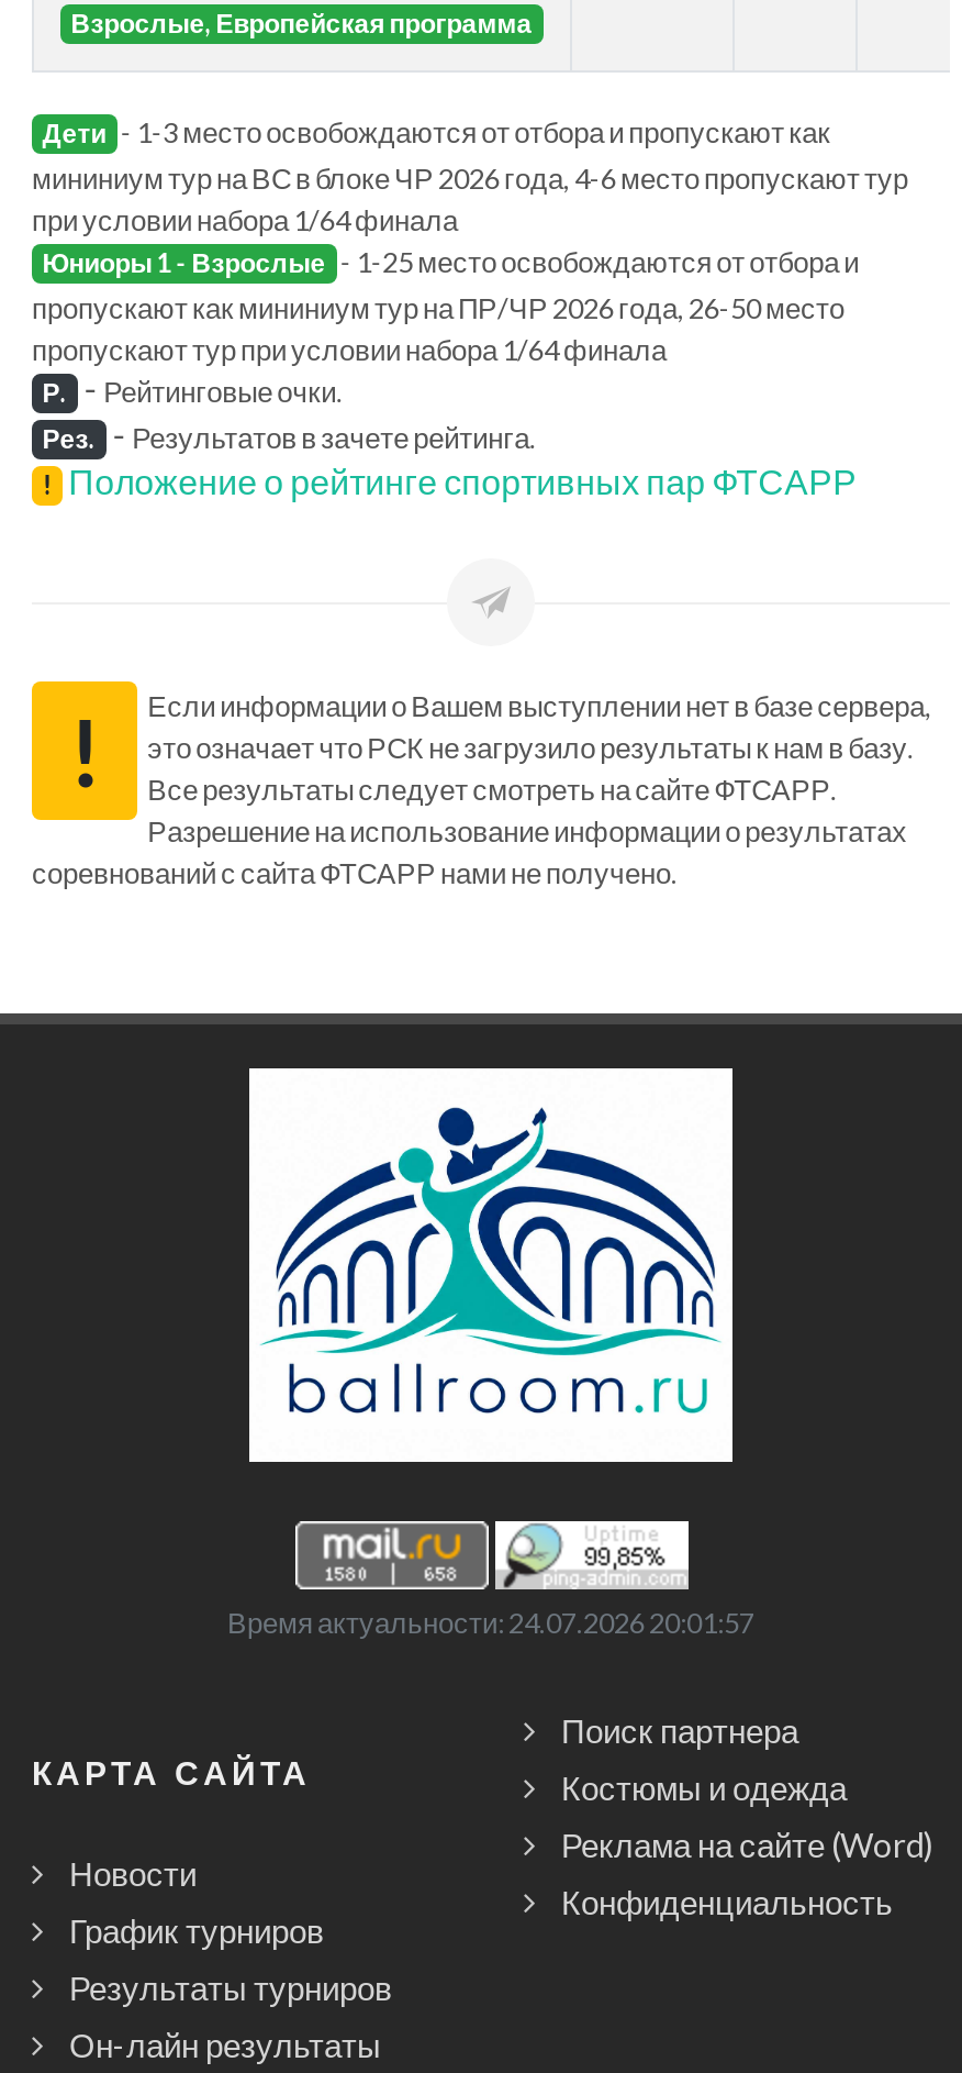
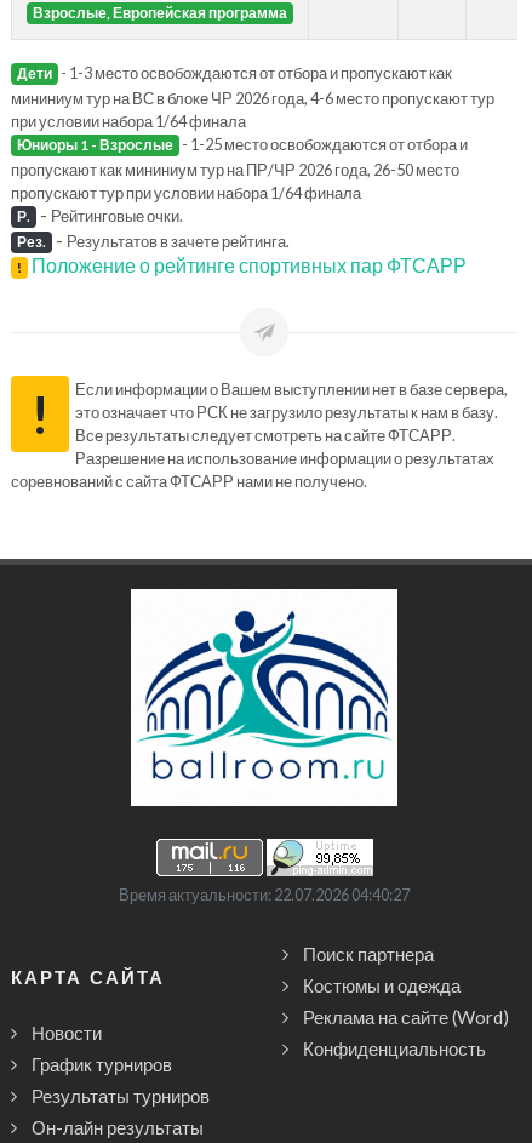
- Время актуальности: 24.07.2026 20:01:57
+ Время актуальности: 22.07.2026 04:40:27
